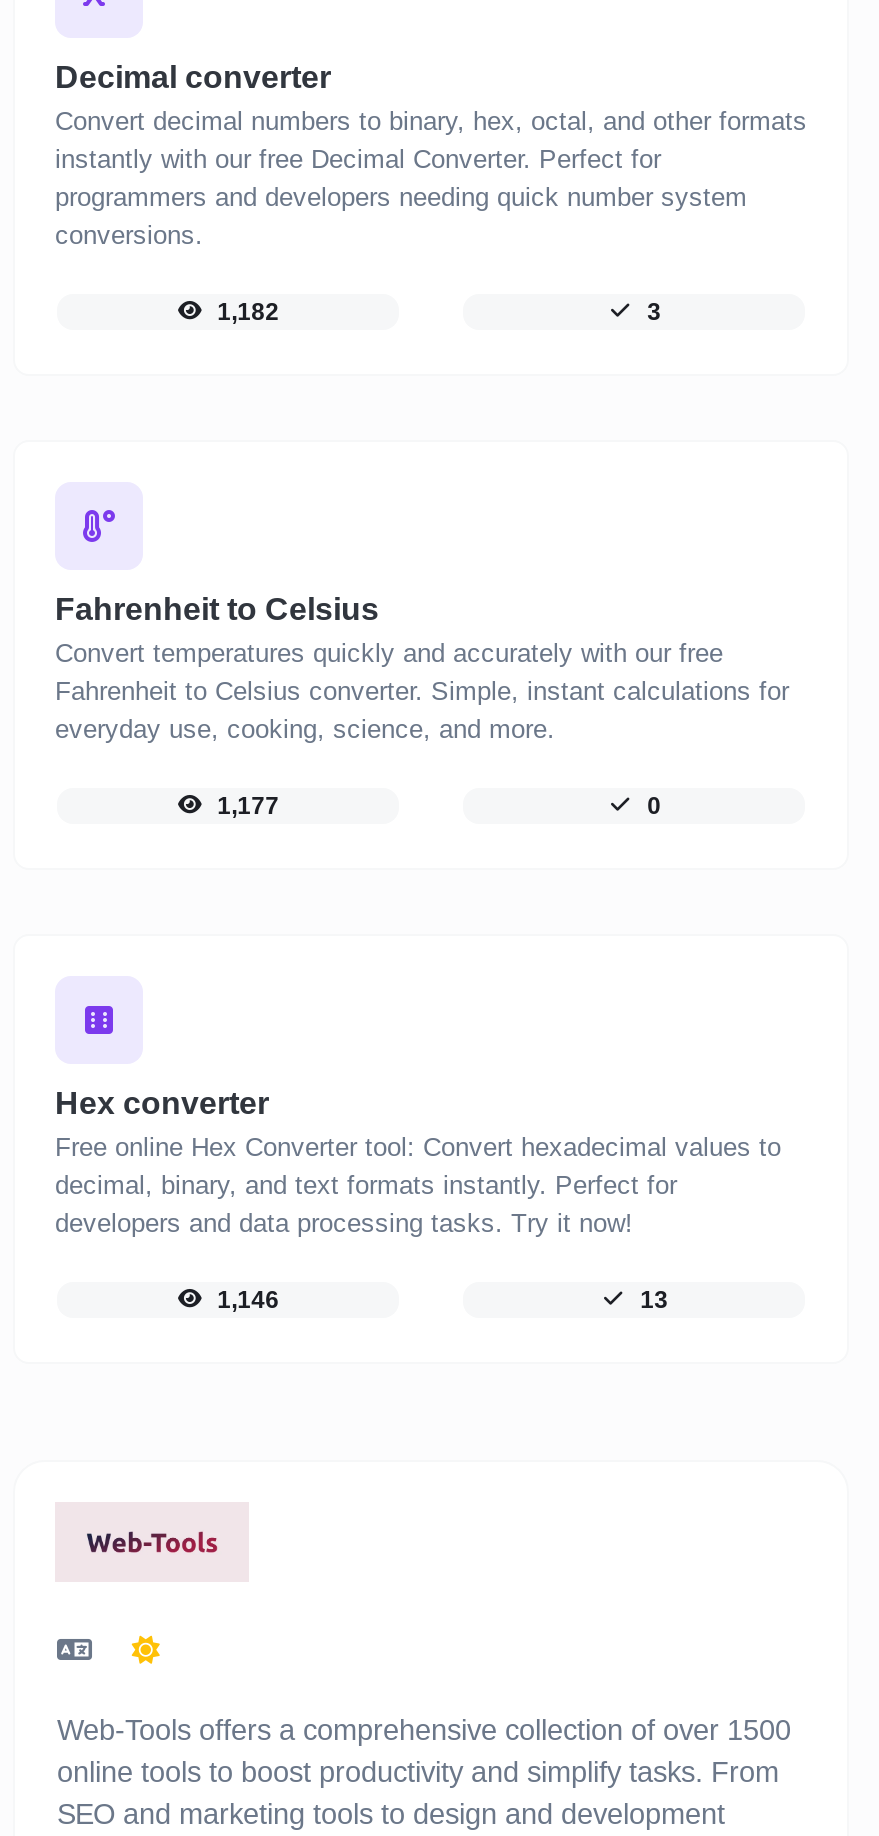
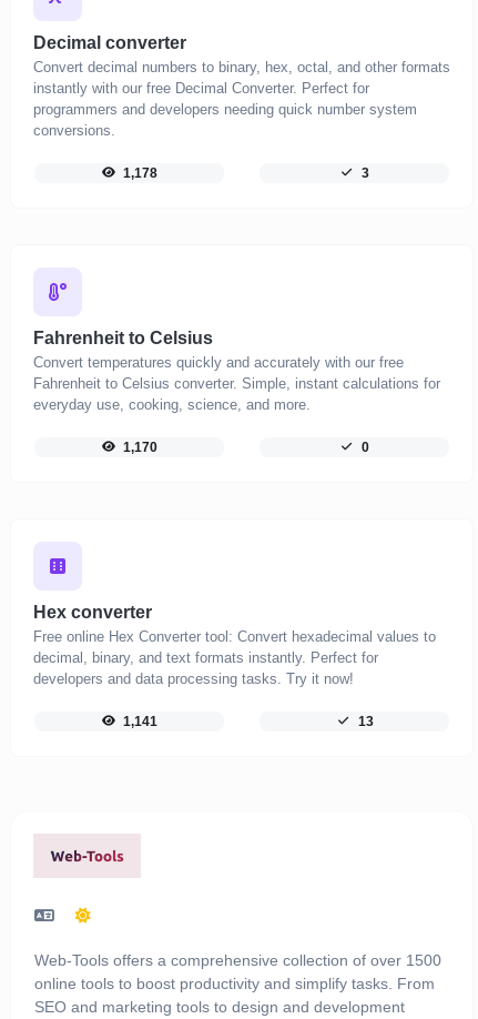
- 1,182
+ 1,178

- 1,177
+ 1,170

- 1,146
+ 1,141
